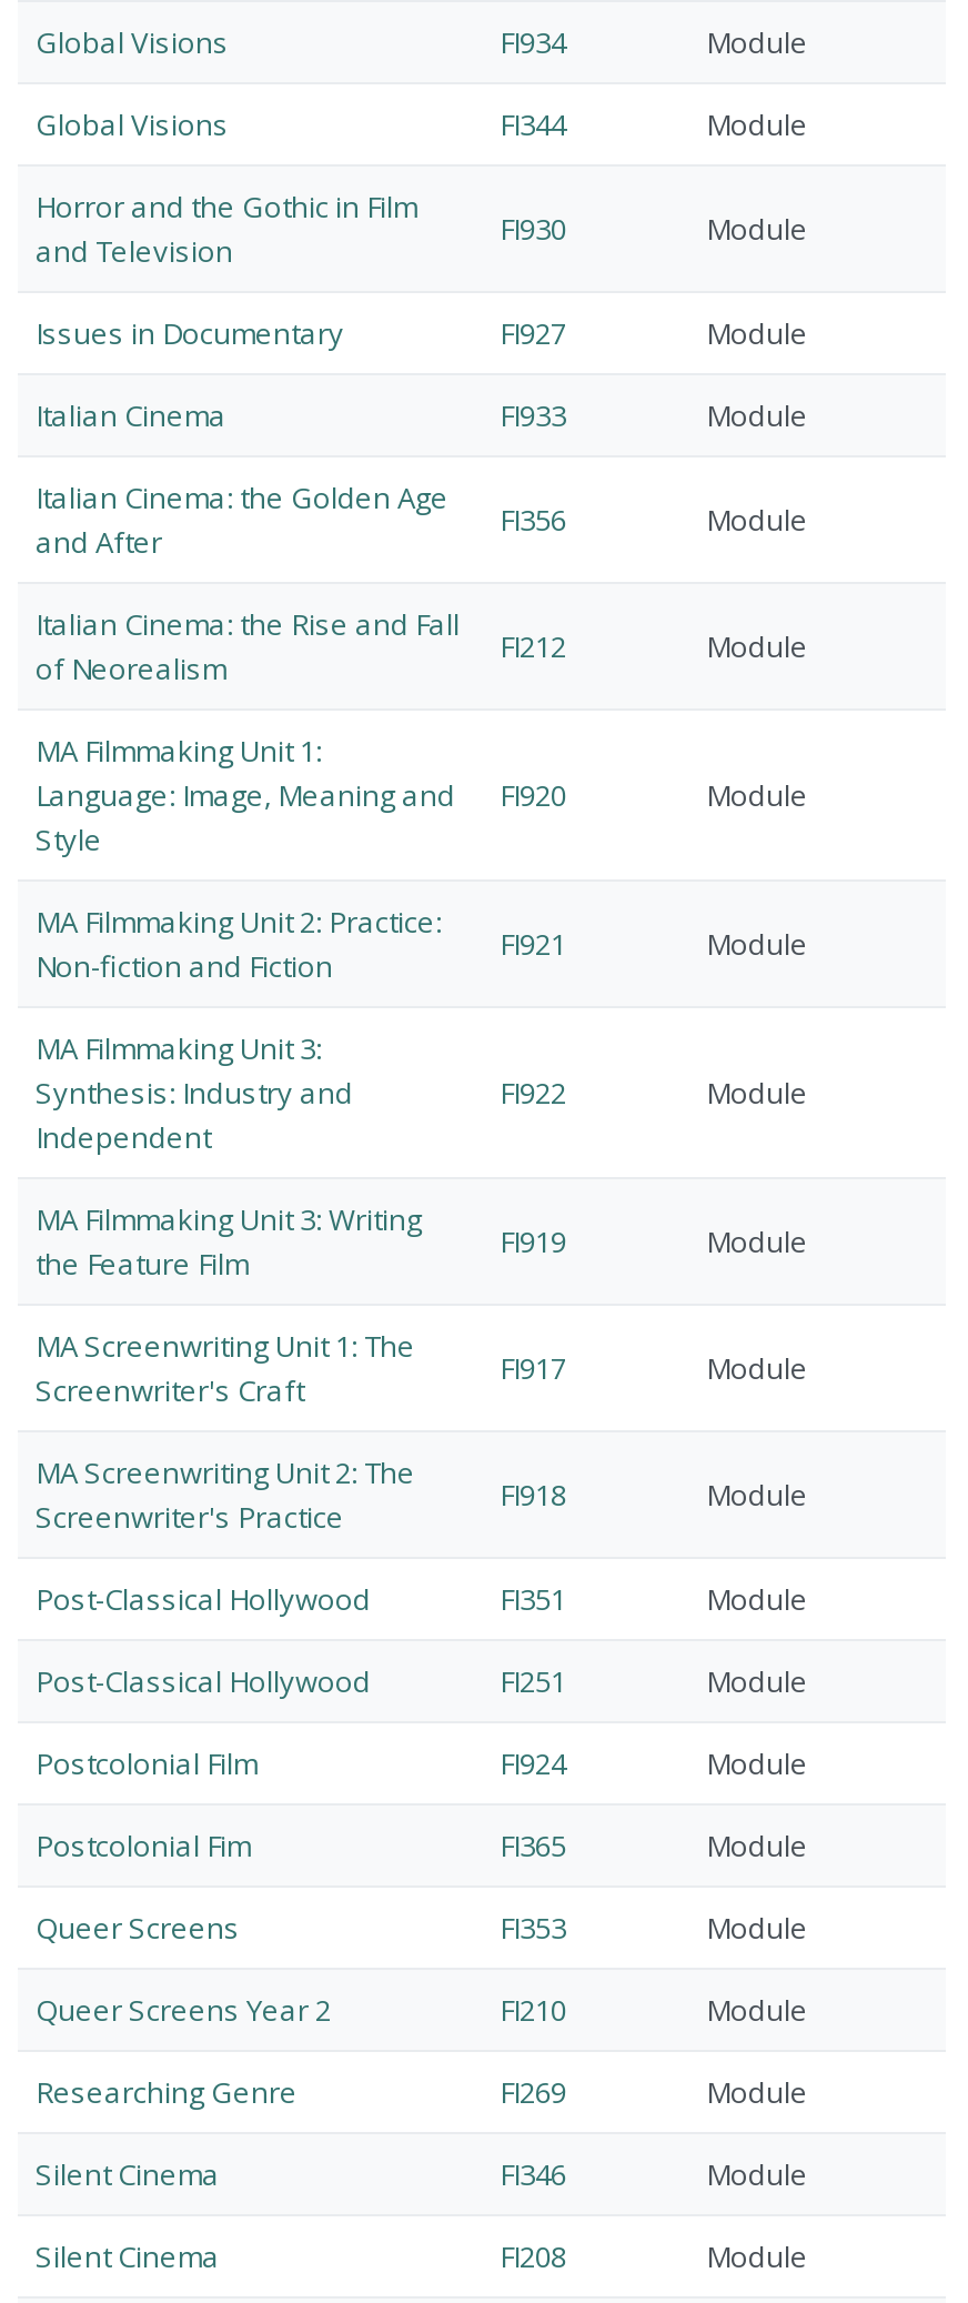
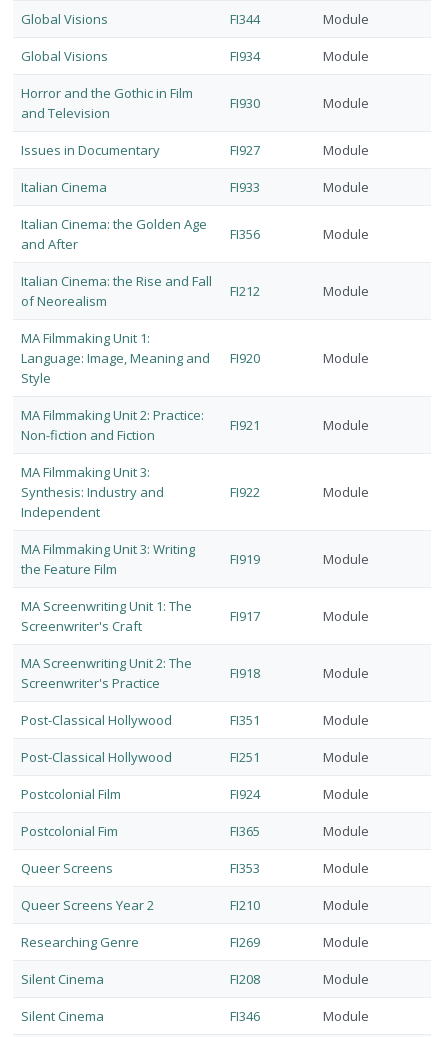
- FI934
+ FI344

- FI344
+ FI934

- FI346
+ FI208

- FI208
+ FI346
